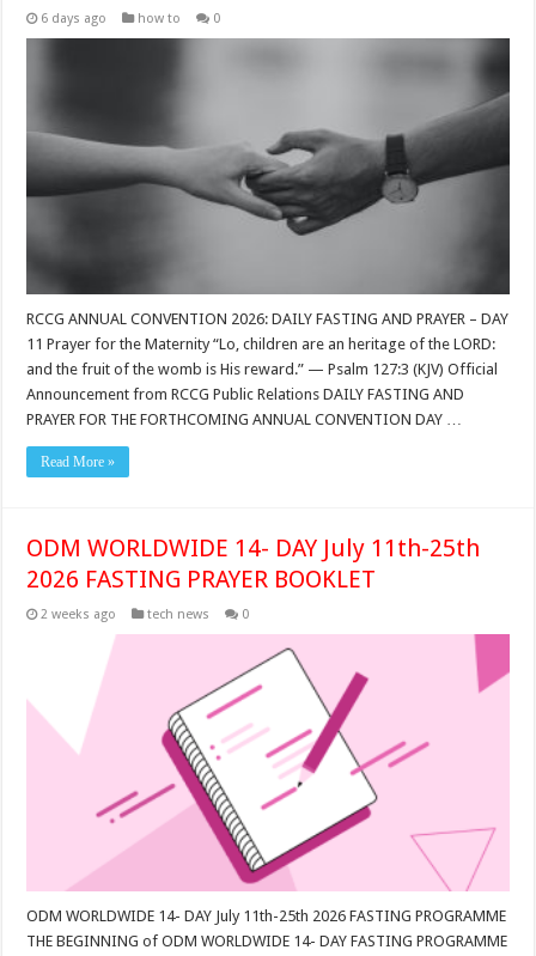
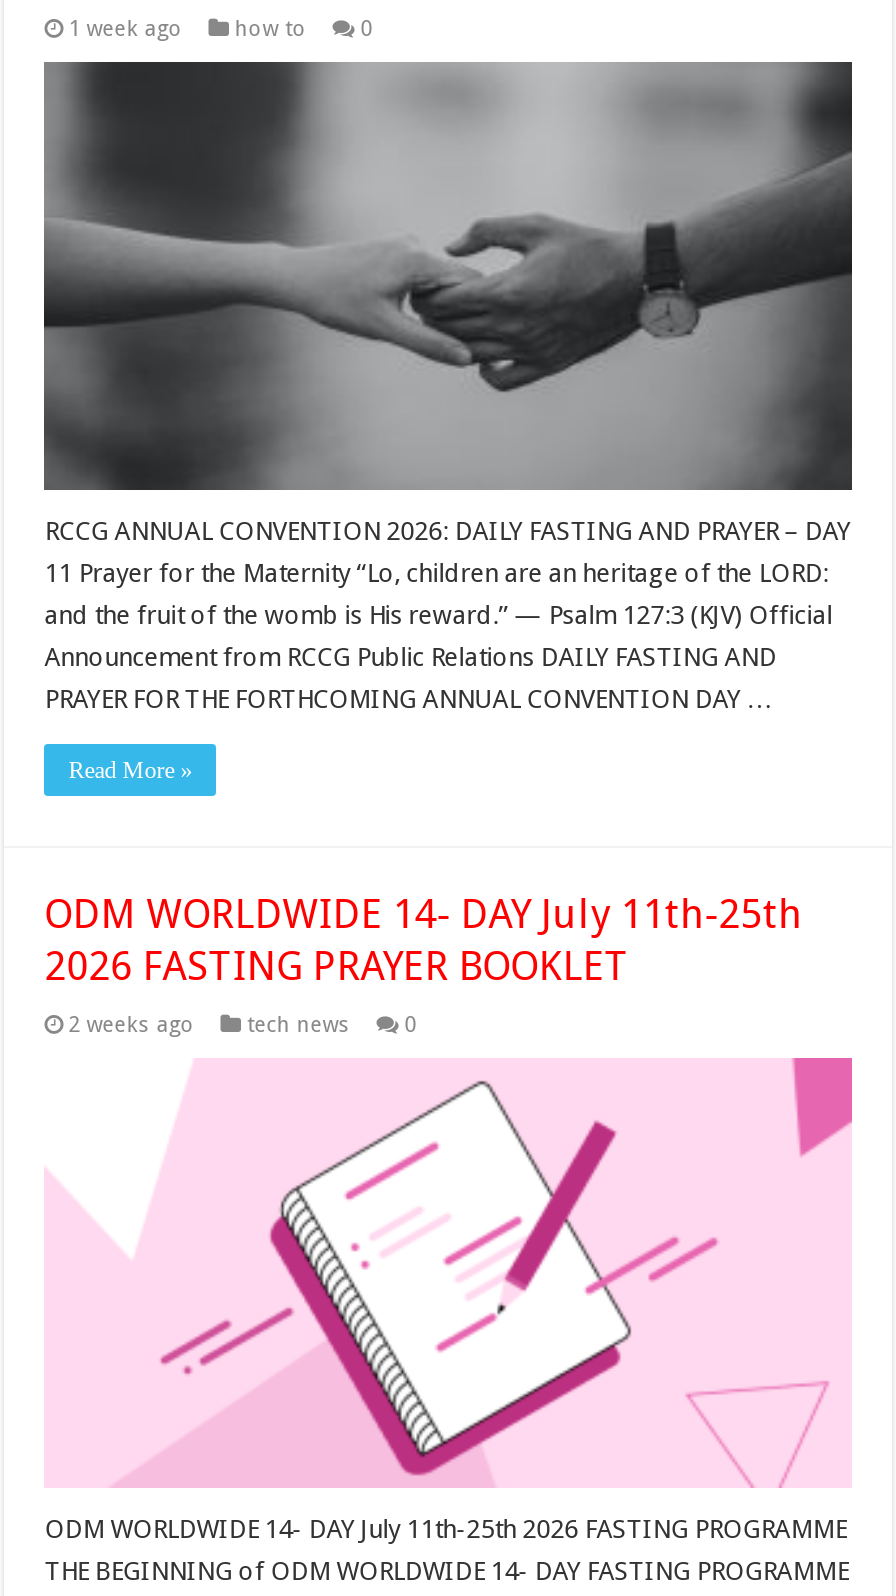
- 6 days ago how to
+ 1 week ago how to
